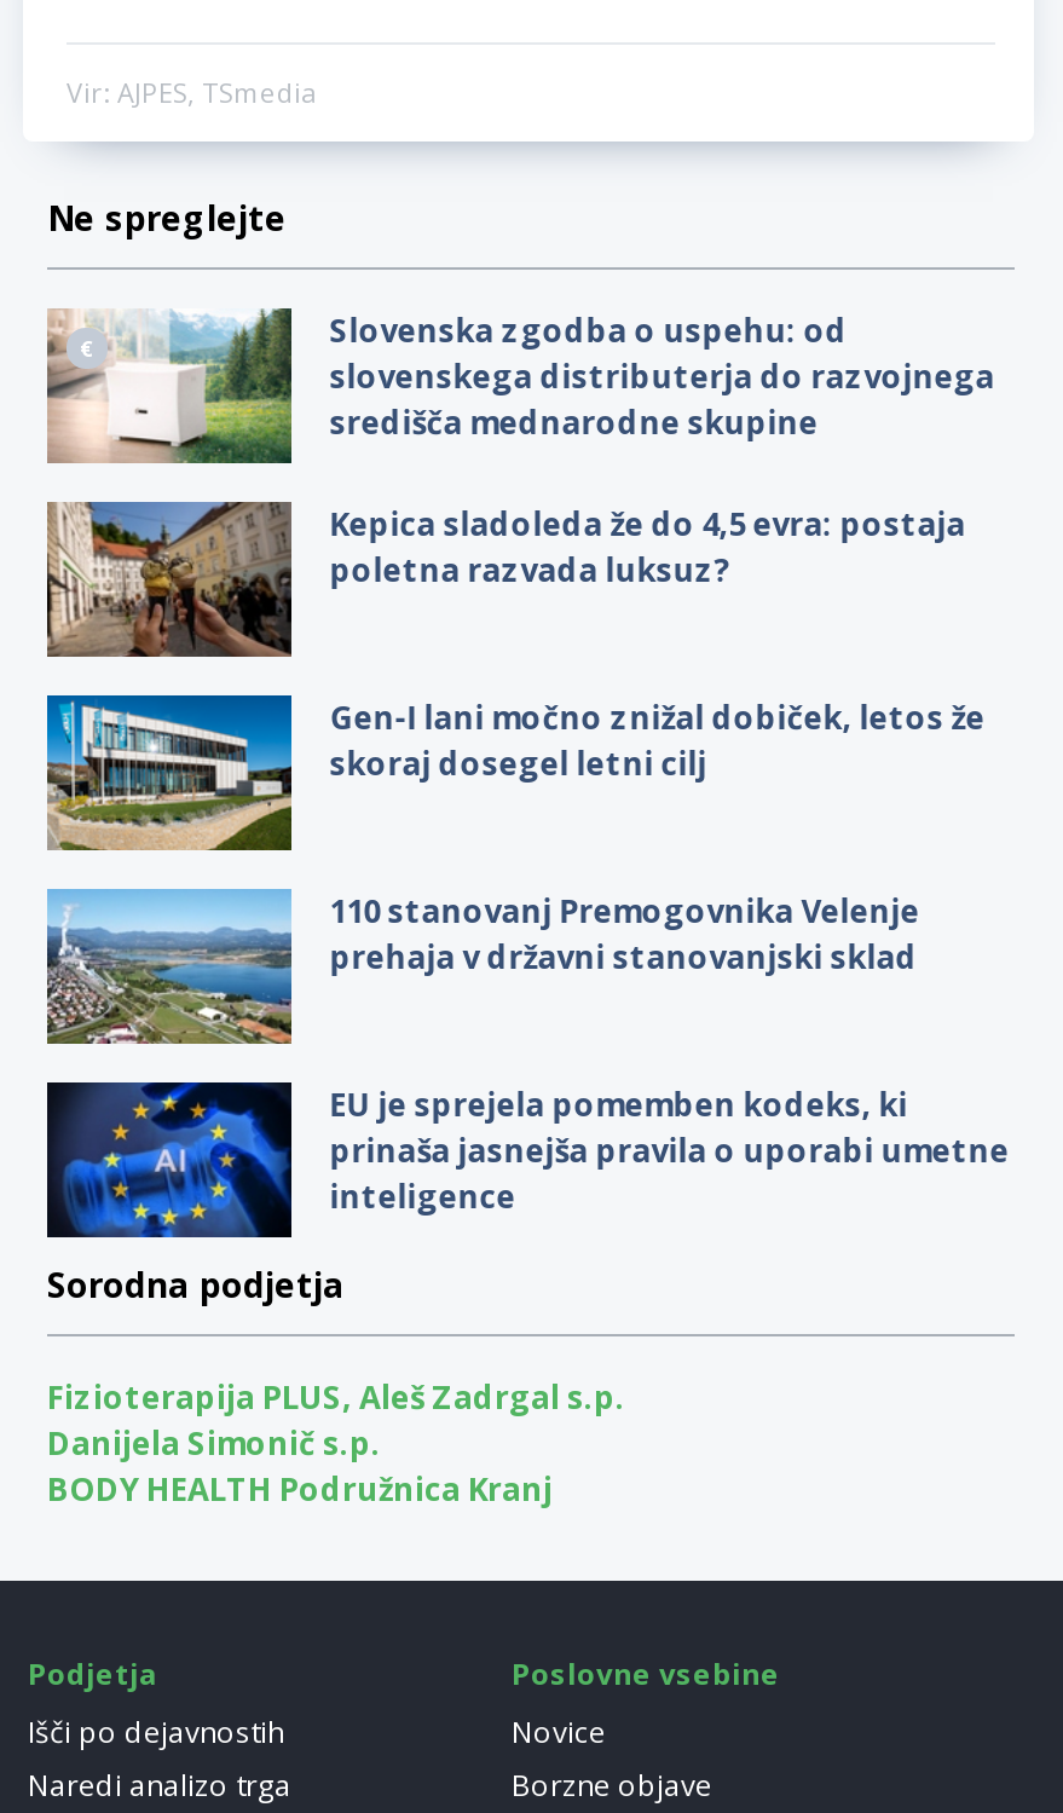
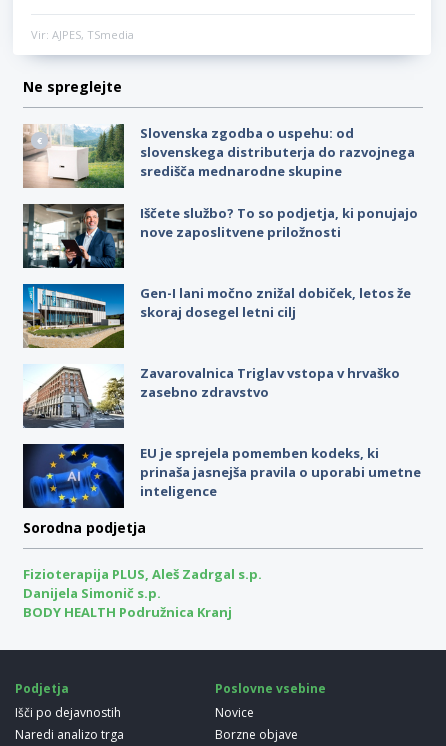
- [image]
- Kepica sladoleda že do 4,5 evra: postaja
- poletna razvada luksuz?
+ [image]
+ Iščete službo? To so podjetja, ki ponujajo
+ nove zaposlitvene priložnosti

- [image]
- 110 stanovanj Premogovnika Velenje
- prehaja v državni stanovanjski sklad
+ [image]
+ Zavarovalnica Triglav vstopa v hrvaško
+ zasebno zdravstvo
